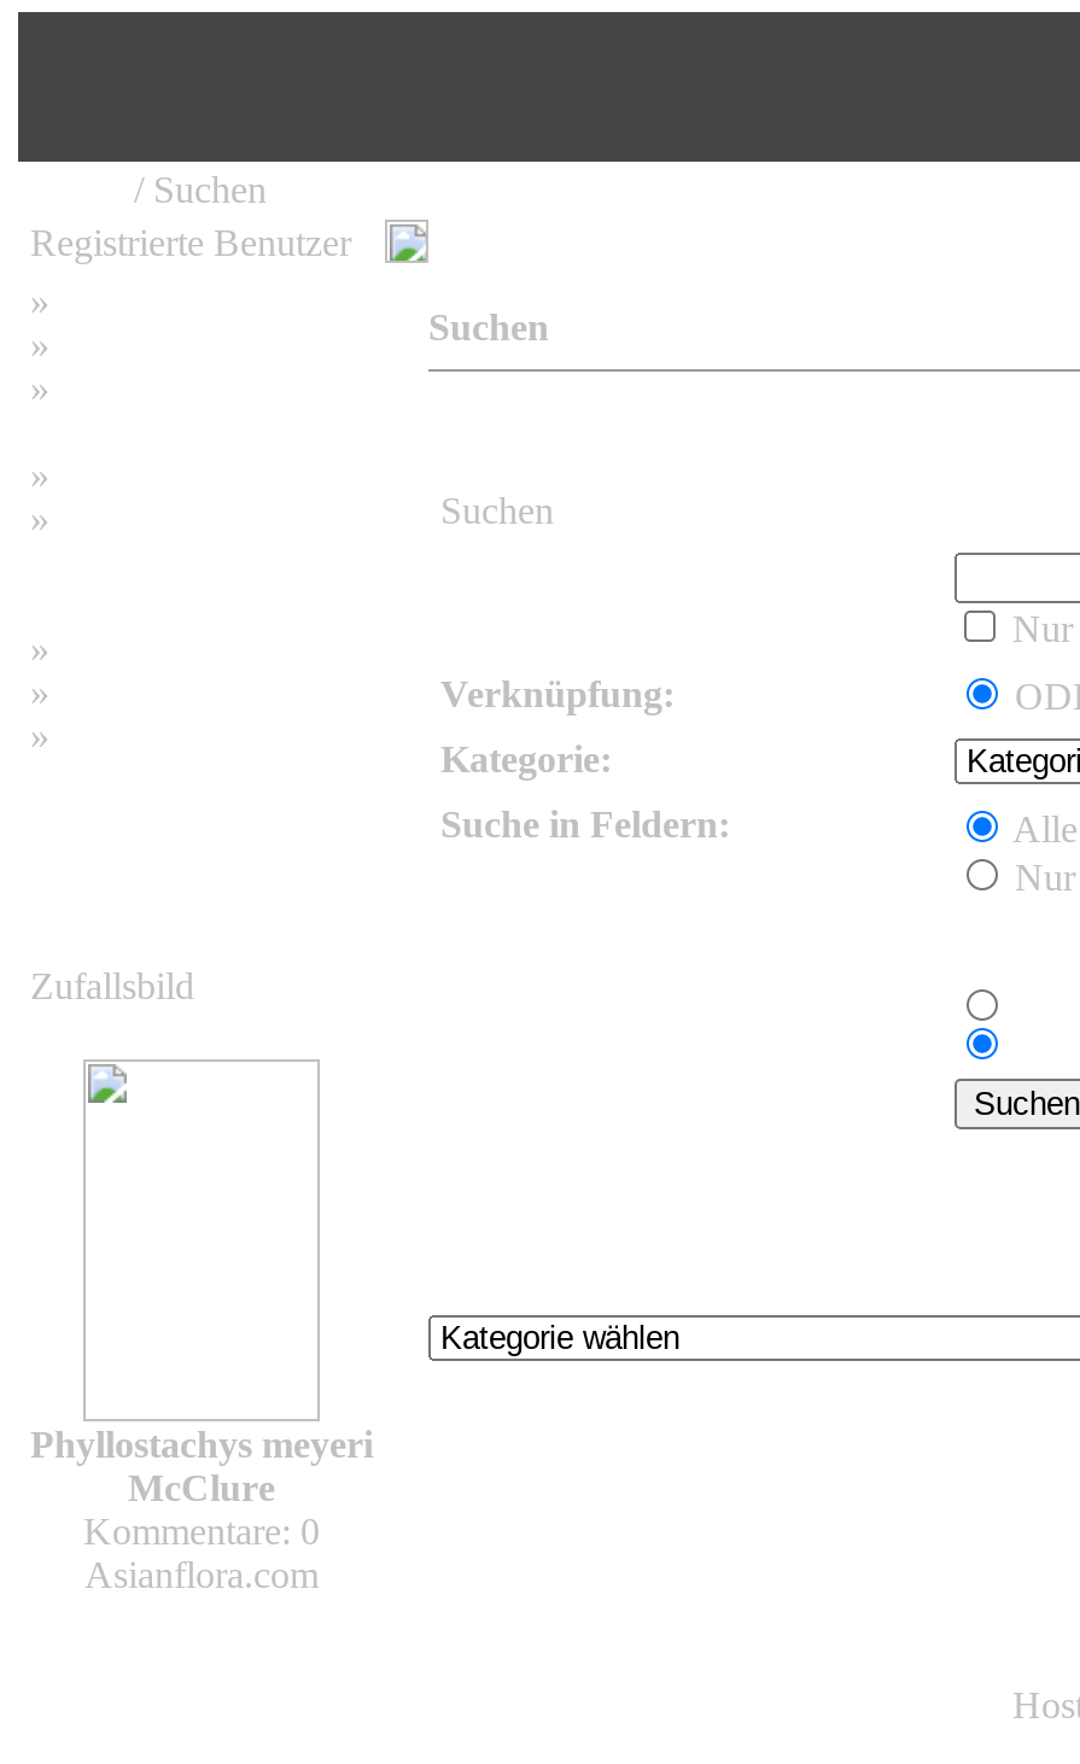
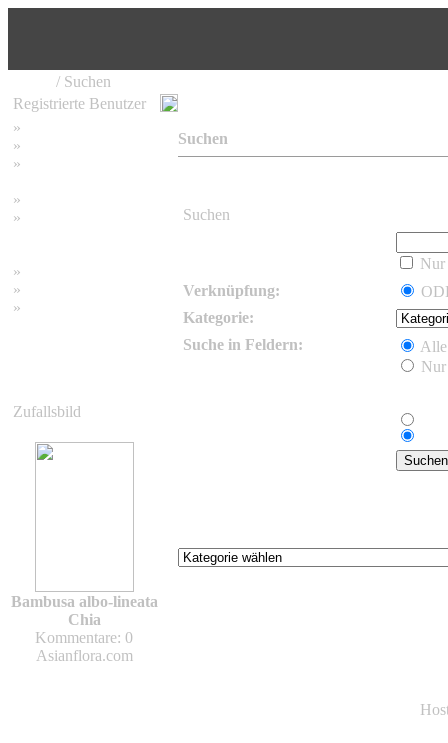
- Phyllostachys meyeri
- McClure
+ Bambusa albo-lineata
+ Chia
